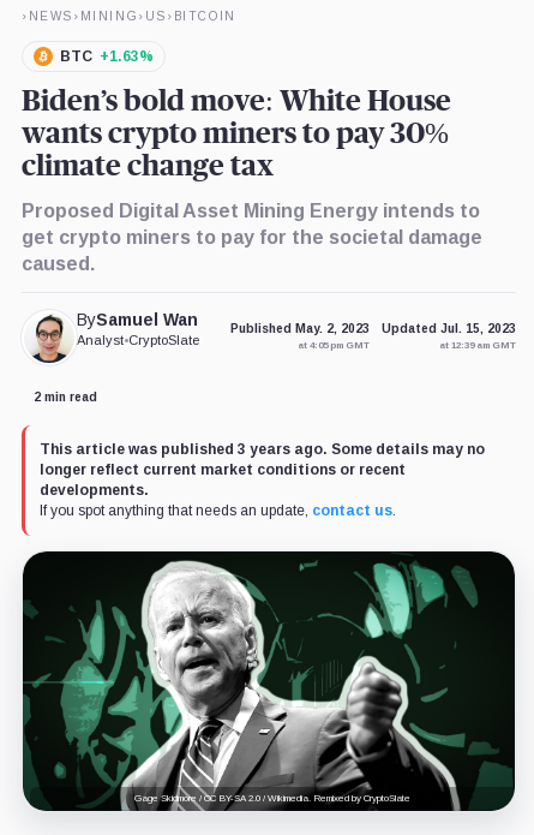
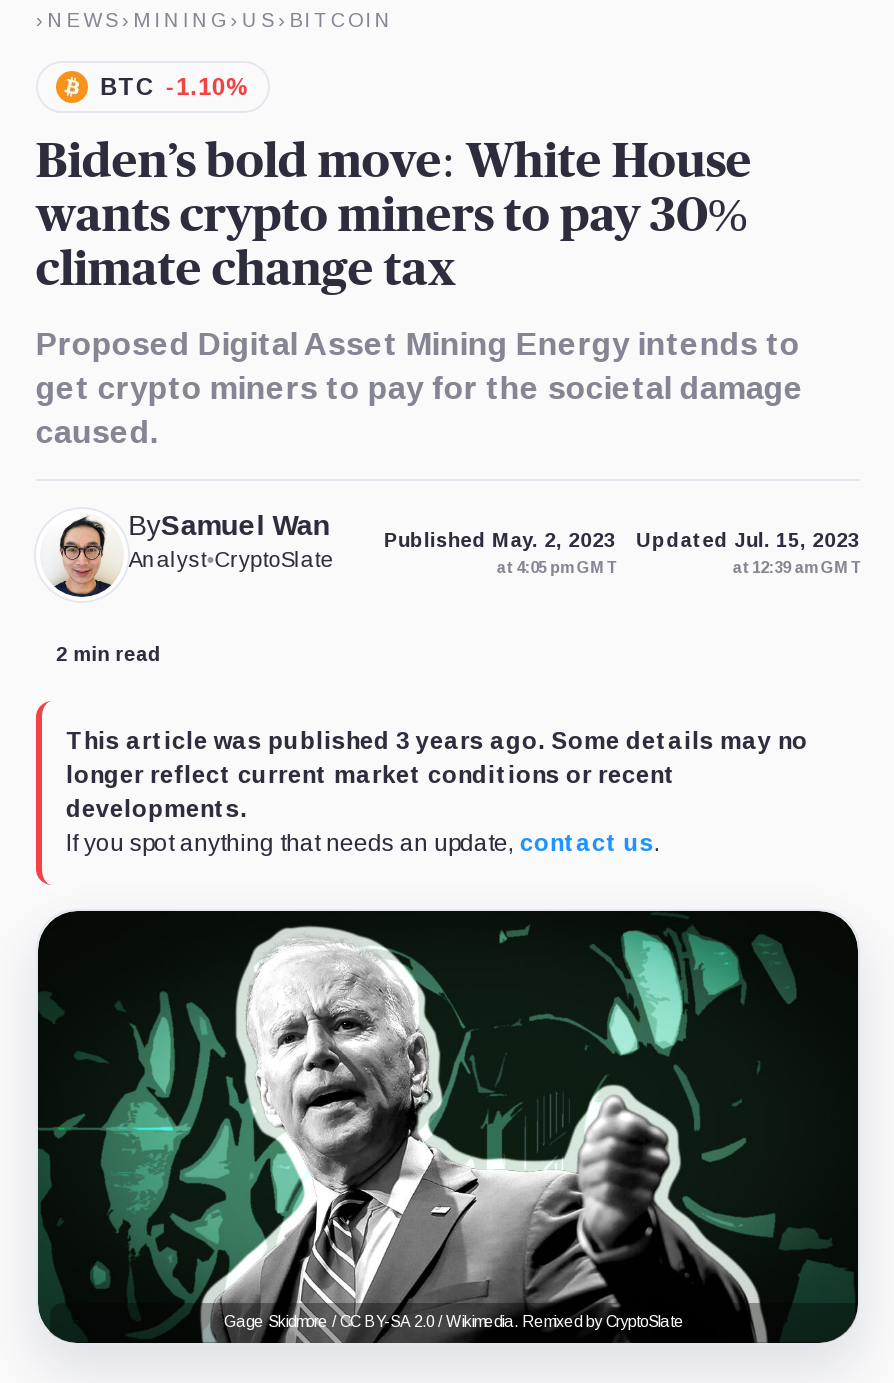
- BTC +1.63%
+ BTC -1.10%
